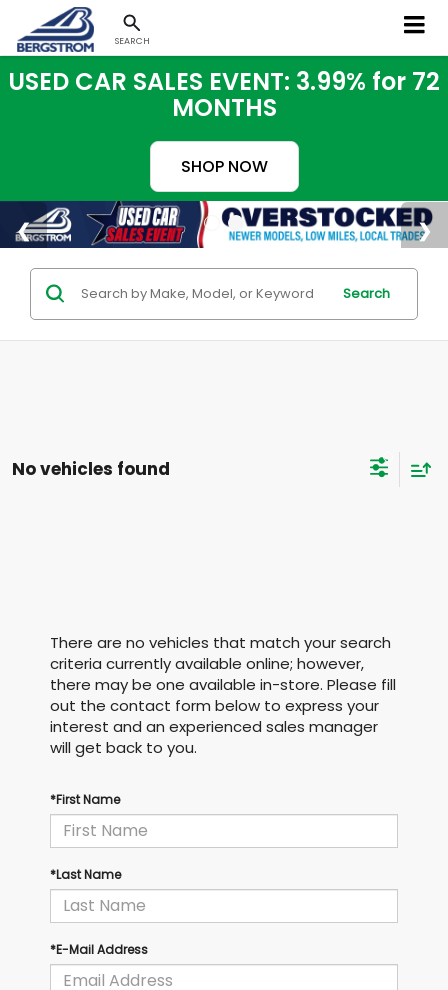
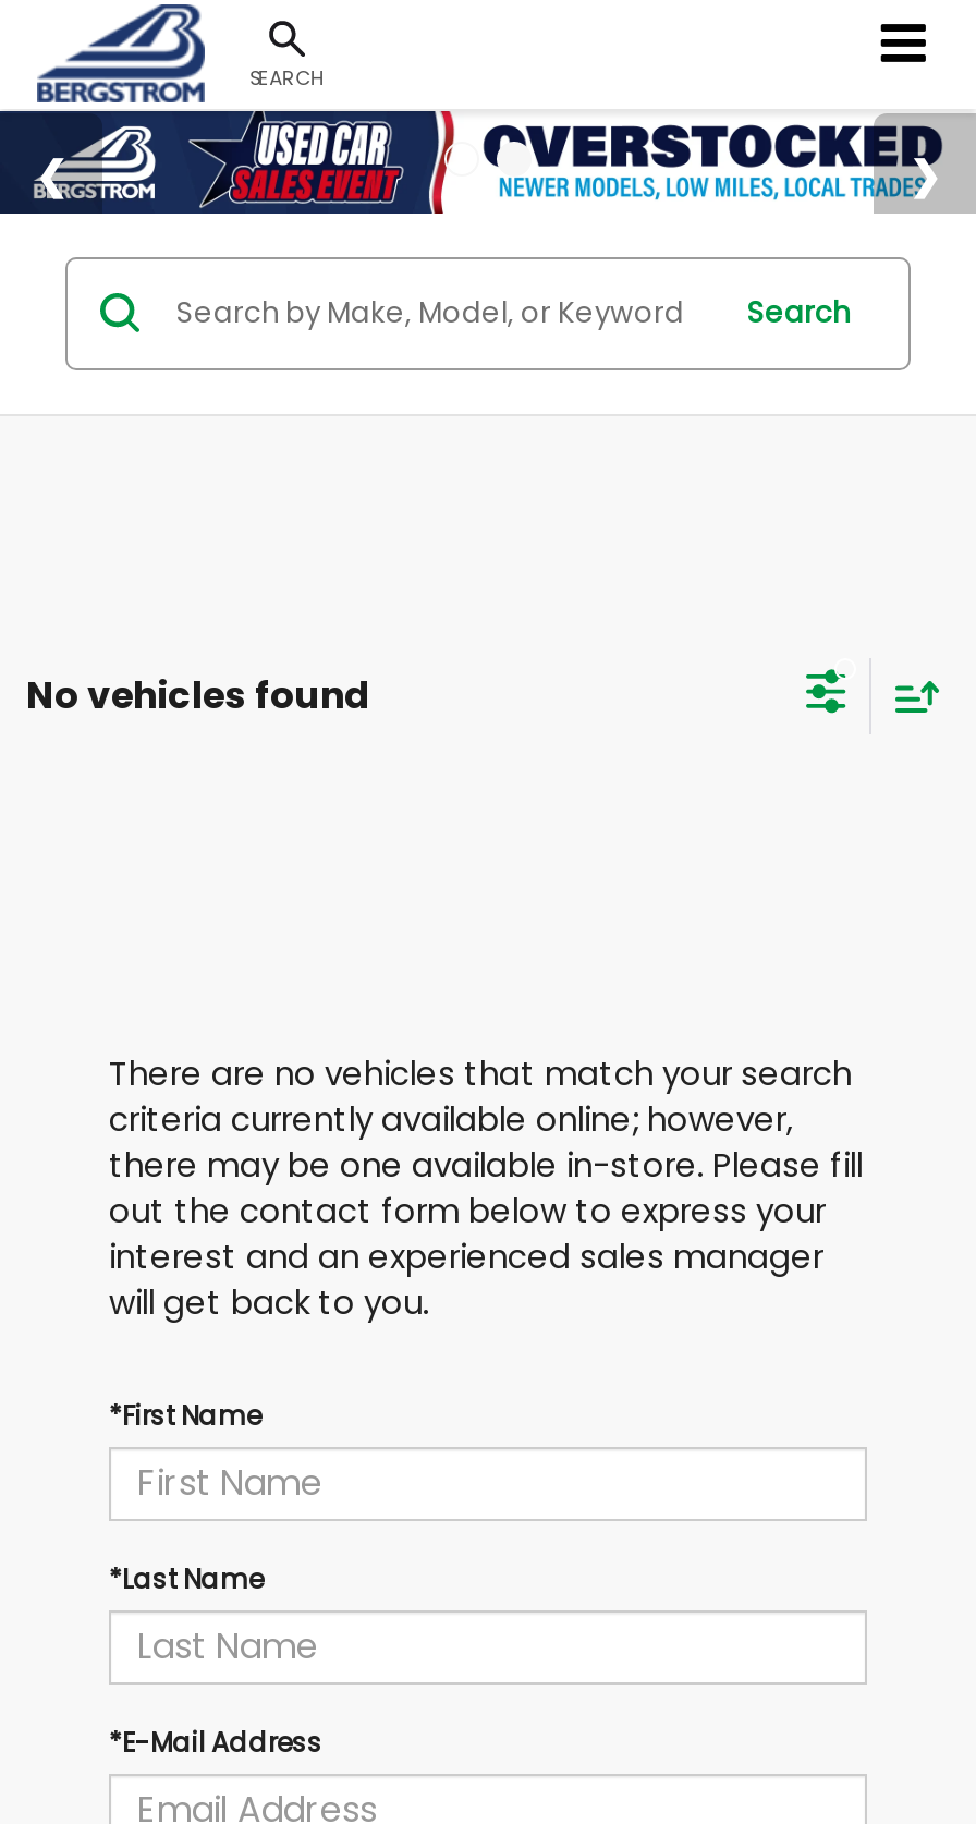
- USED CAR SALES EVENT: 3.99% for 72
- MONTHS
- SHOP NOW
